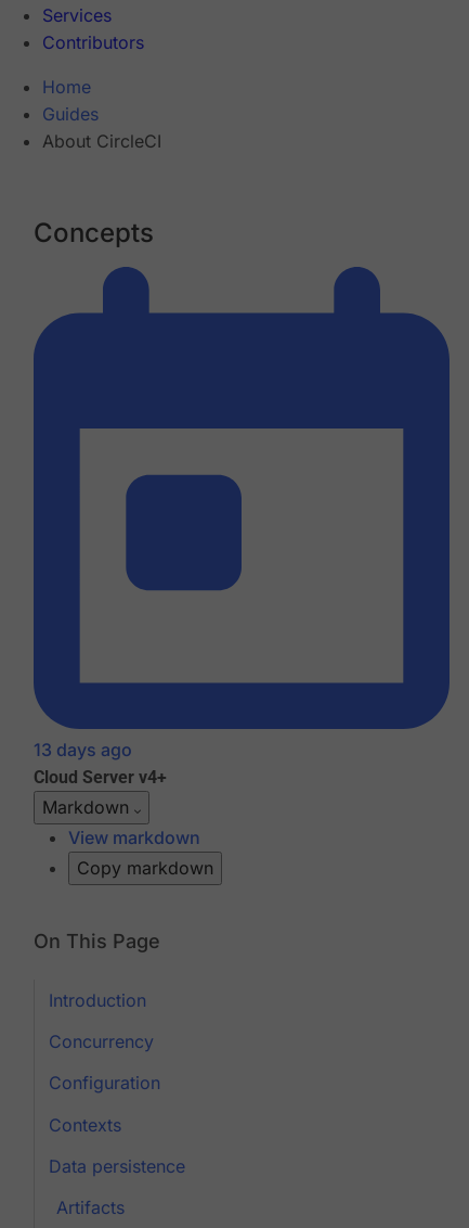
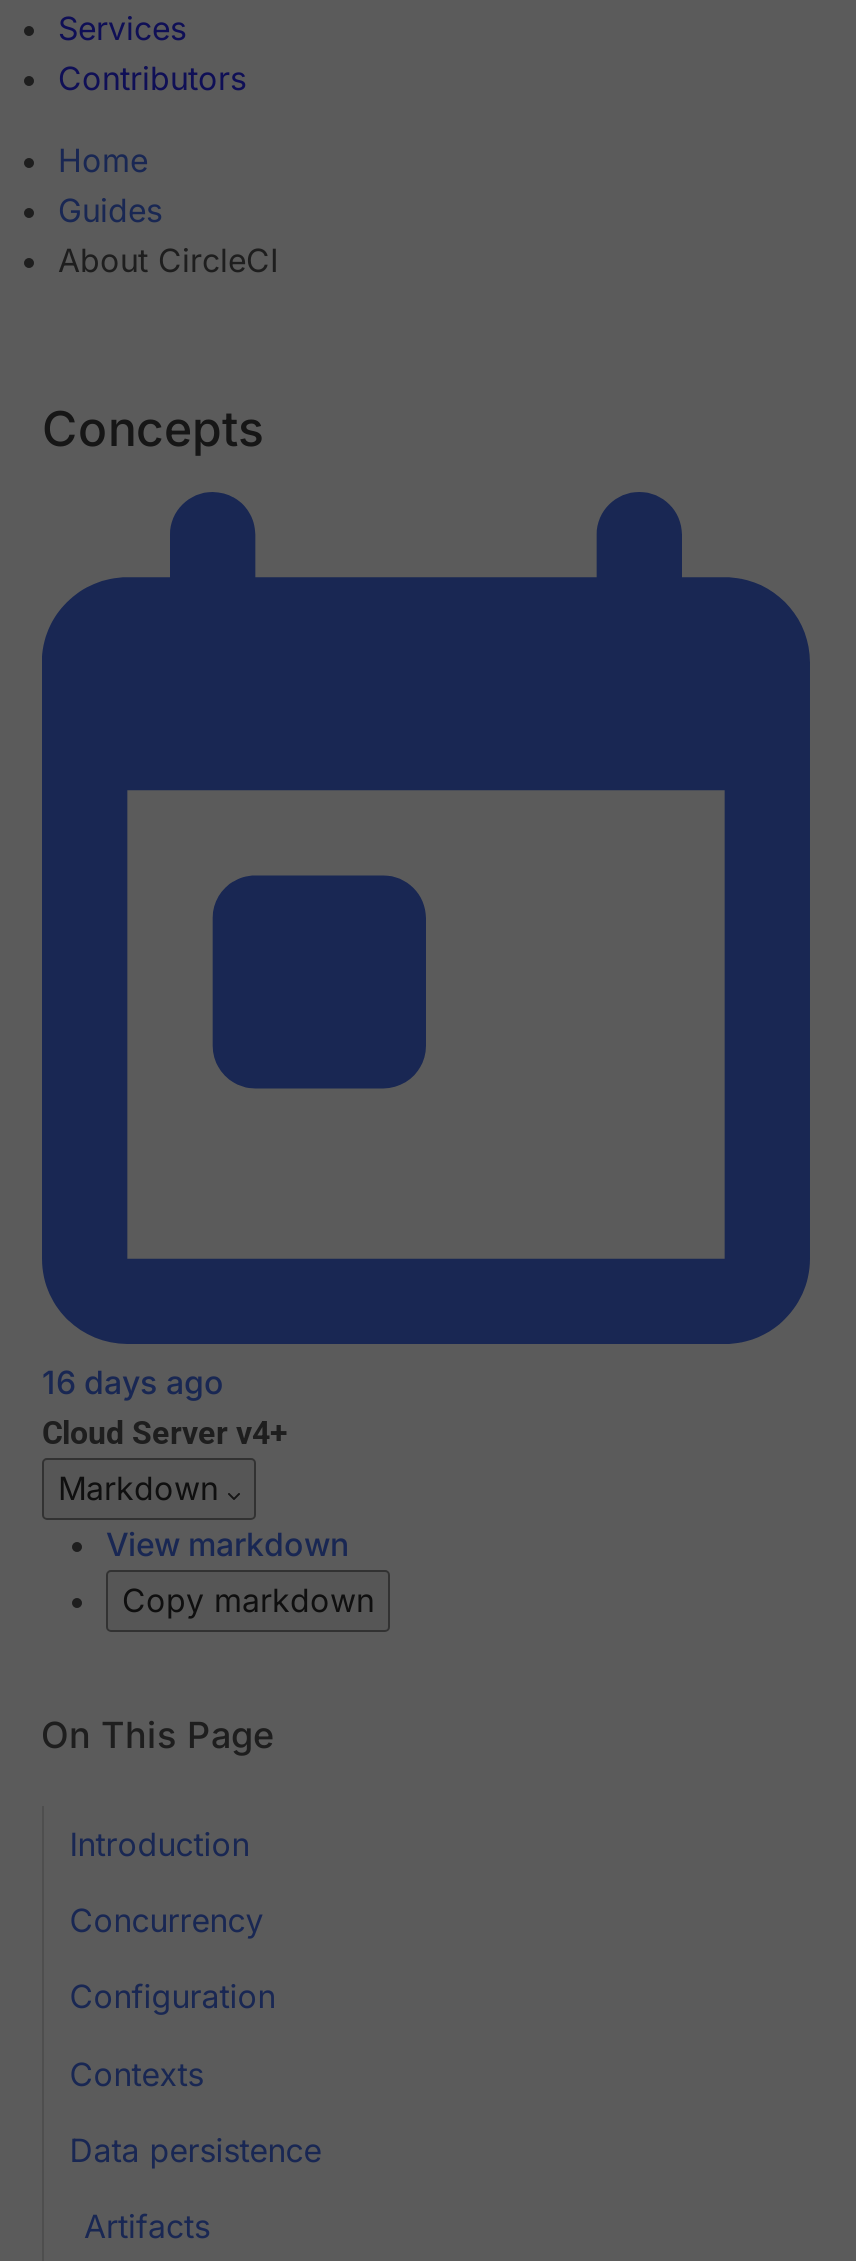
- 13 days ago
+ 16 days ago
